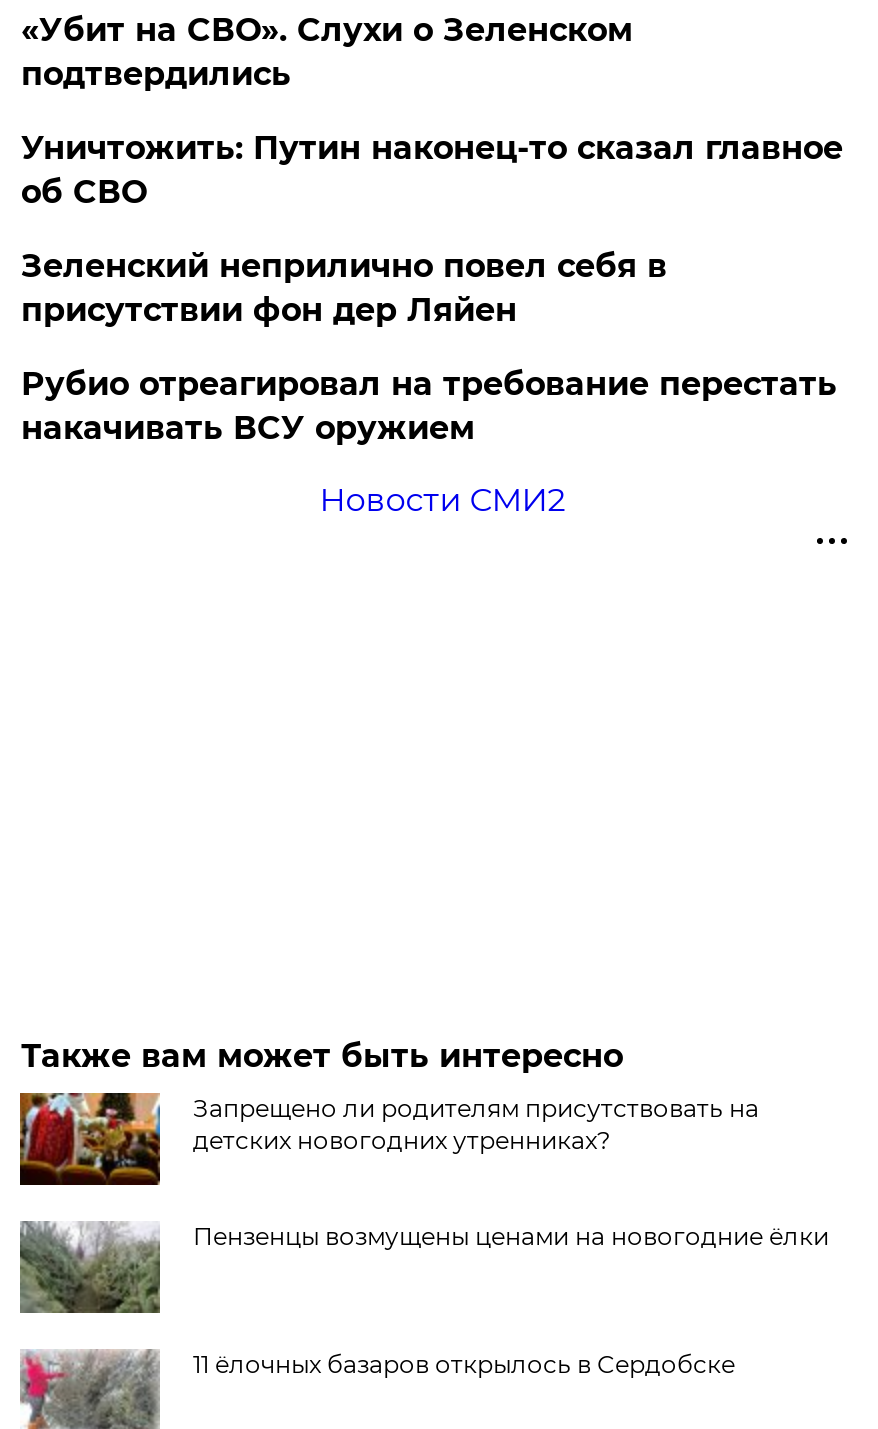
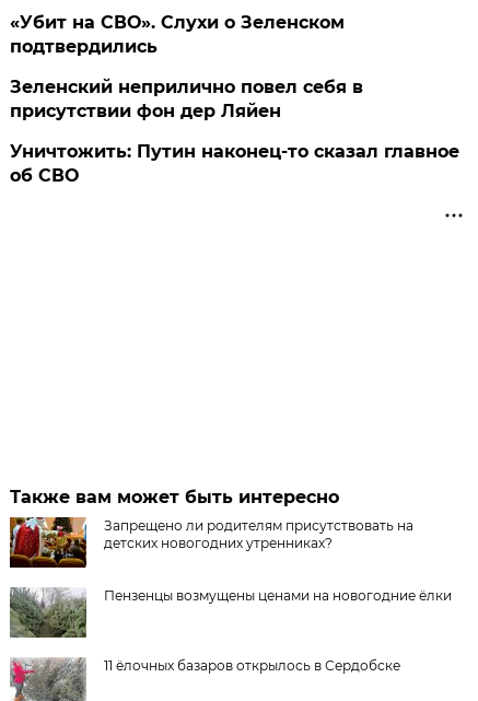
moved down: Уничтожить: Путин наконец-то сказал главное | об СВО

- Рубио отреагировал на требование перестать
- накачивать ВСУ оружием
- Новости СМИ2
